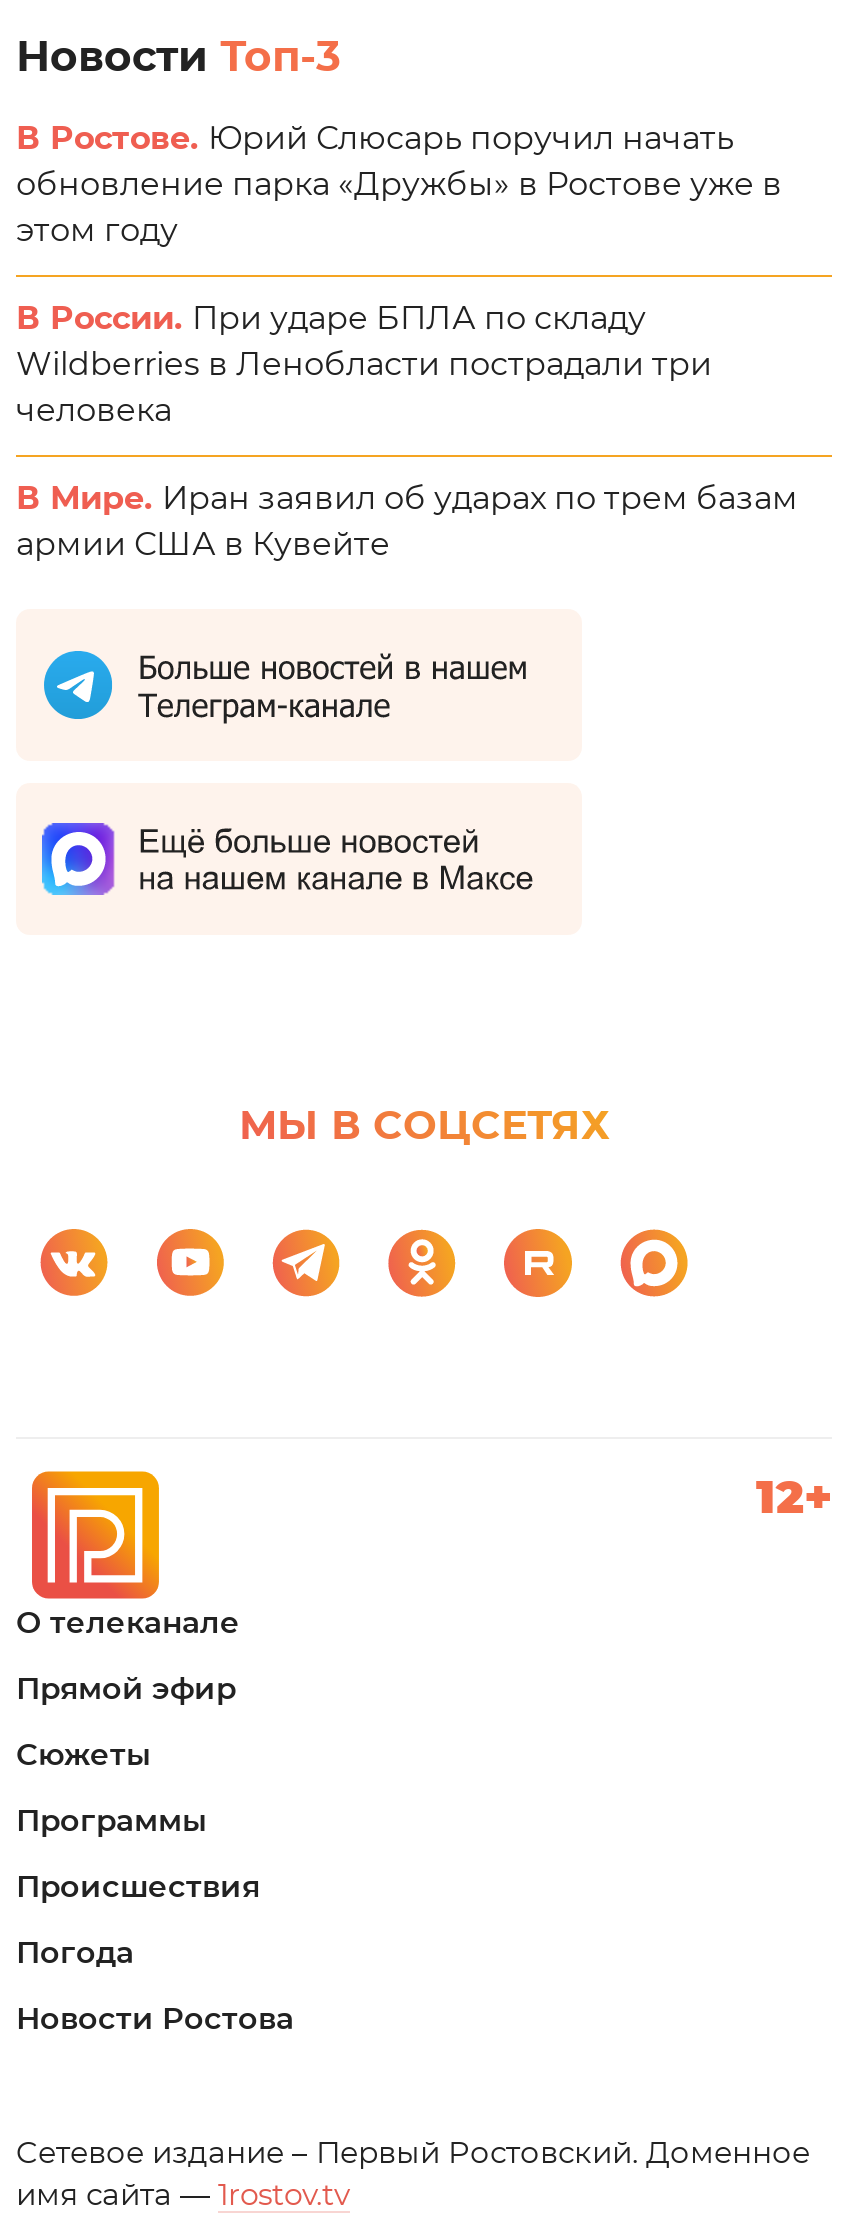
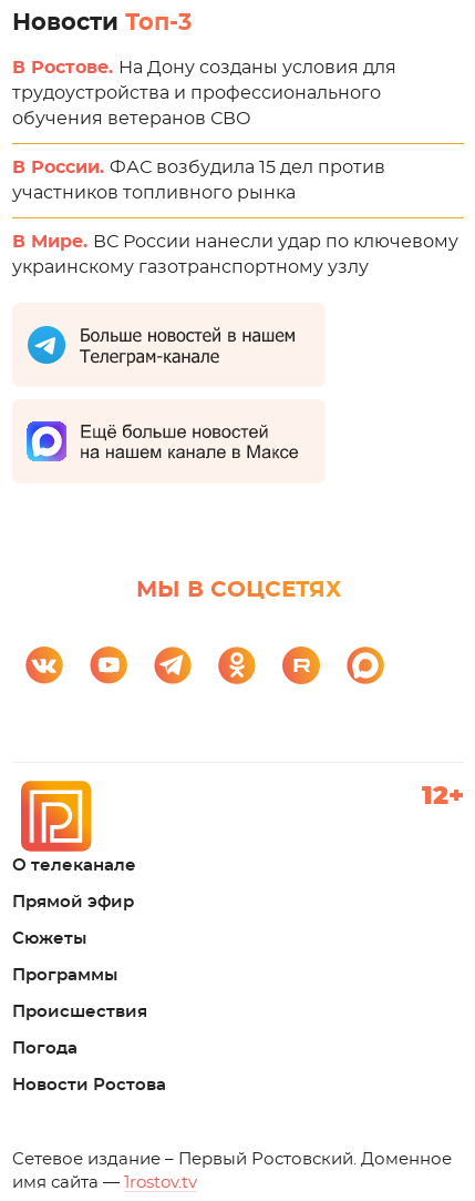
- В Ростове. Юрий Слюсарь поручил начать
- обновление парка «Дружбы» в Ростове уже в
- этом году
+ В Ростове. На Дону созданы условия для
+ трудоустройства и профессионального
+ обучения ветеранов СВО

- В России. При ударе БПЛА по складу
- Wildberries в Ленобласти пострадали три
- человека
+ В России. ФАС возбудила 15 дел против
+ участников топливного рынка

- В Мире. Иран заявил об ударах по трем базам
- армии США в Кувейте
+ В Мире. ВС России нанесли удар по ключевому
+ украинскому газотранспортному узлу
